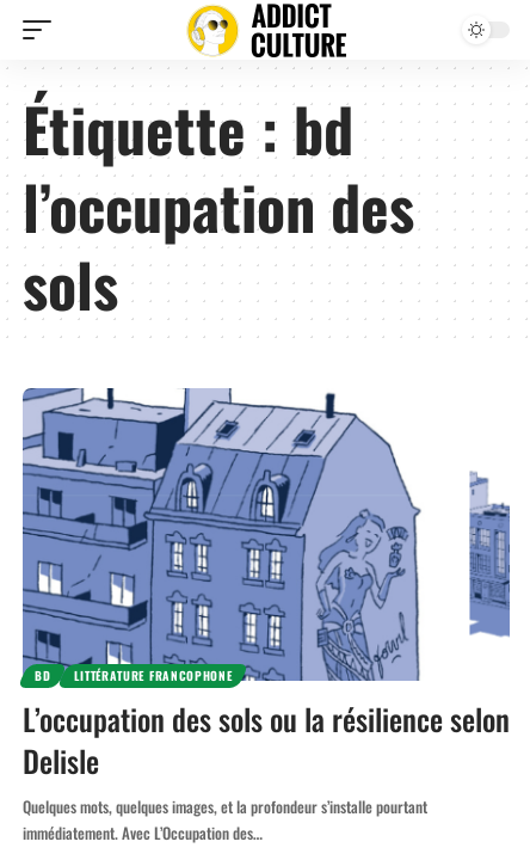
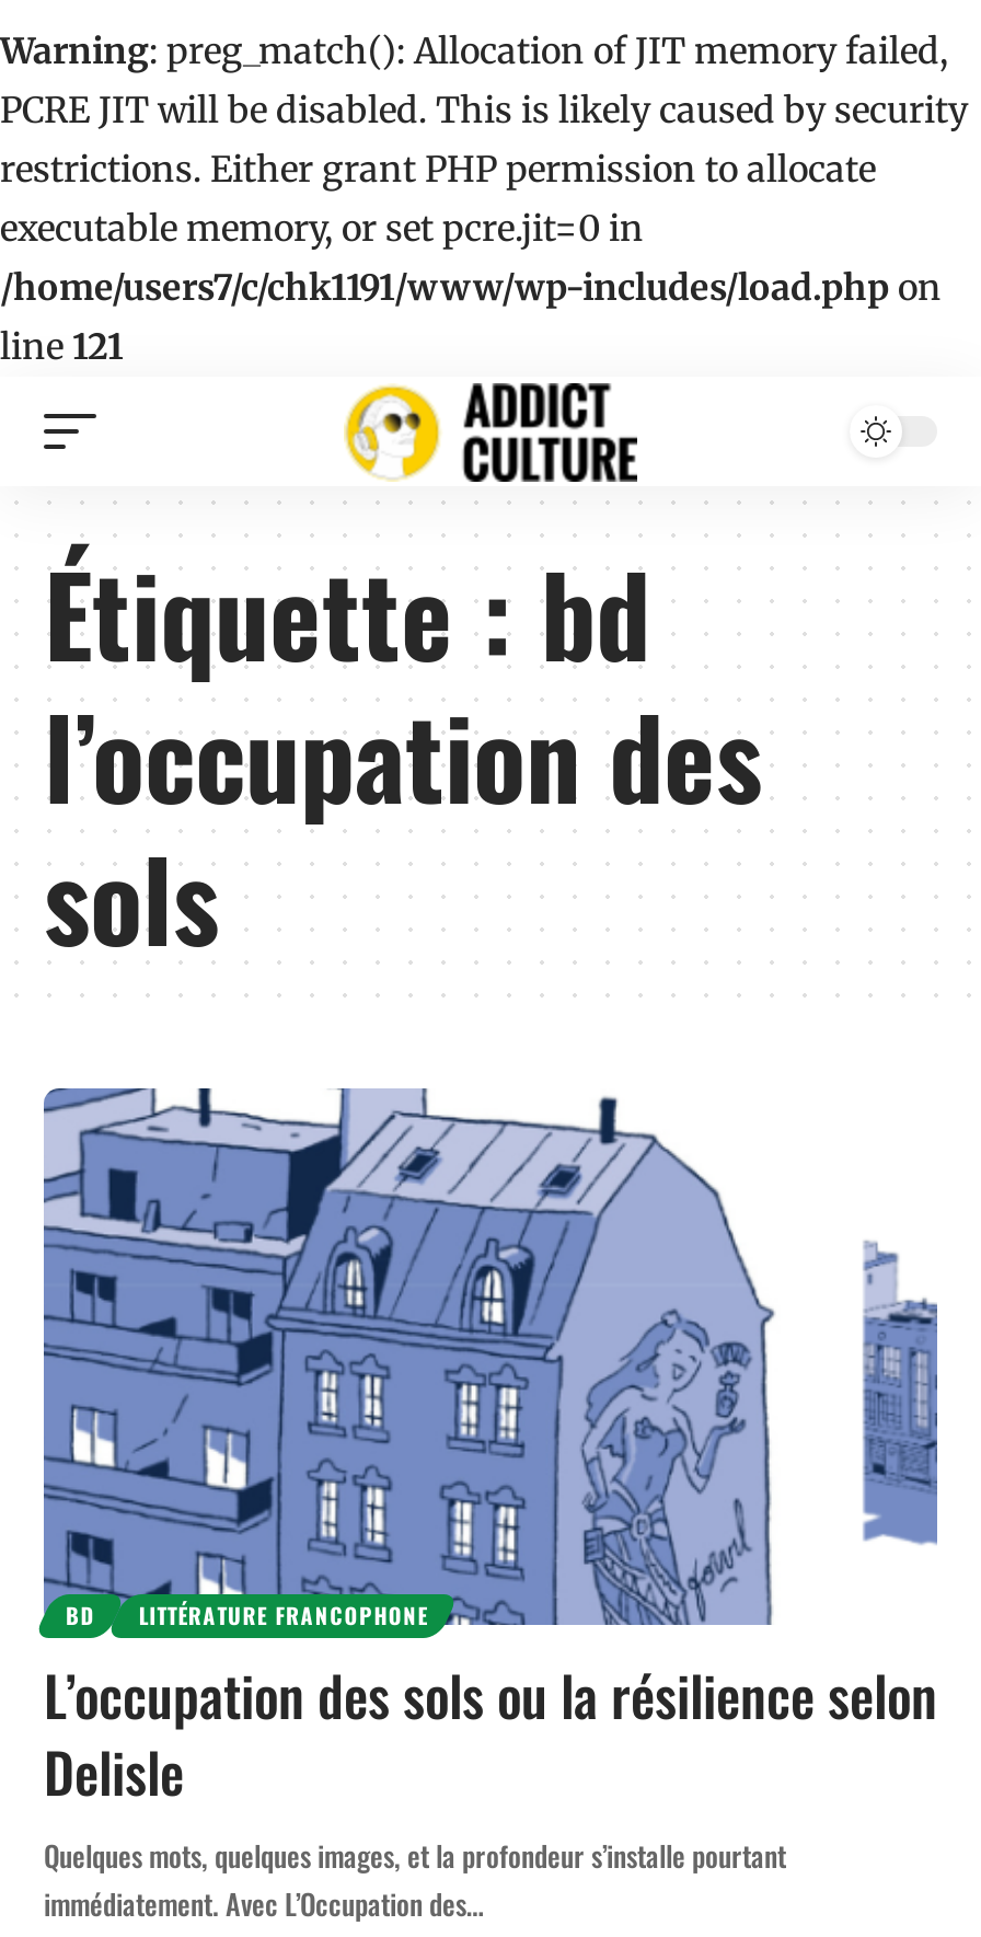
+ Warning: preg_match(): Allocation of JIT memory failed,
+ PCRE JIT will be disabled. This is likely caused by security
+ restrictions. Either grant PHP permission to allocate
+ executable memory, or set pcre.jit=0 in
+ /home/users7/c/chk1191/www/wp-includes/load.php on
+ line 121
